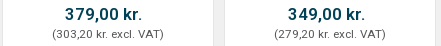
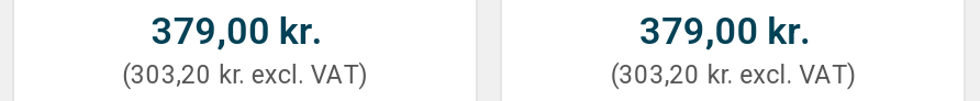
- 349,00 kr.
+ 379,00 kr.

- (279,20 kr. excl. VAT)
+ (303,20 kr. excl. VAT)
